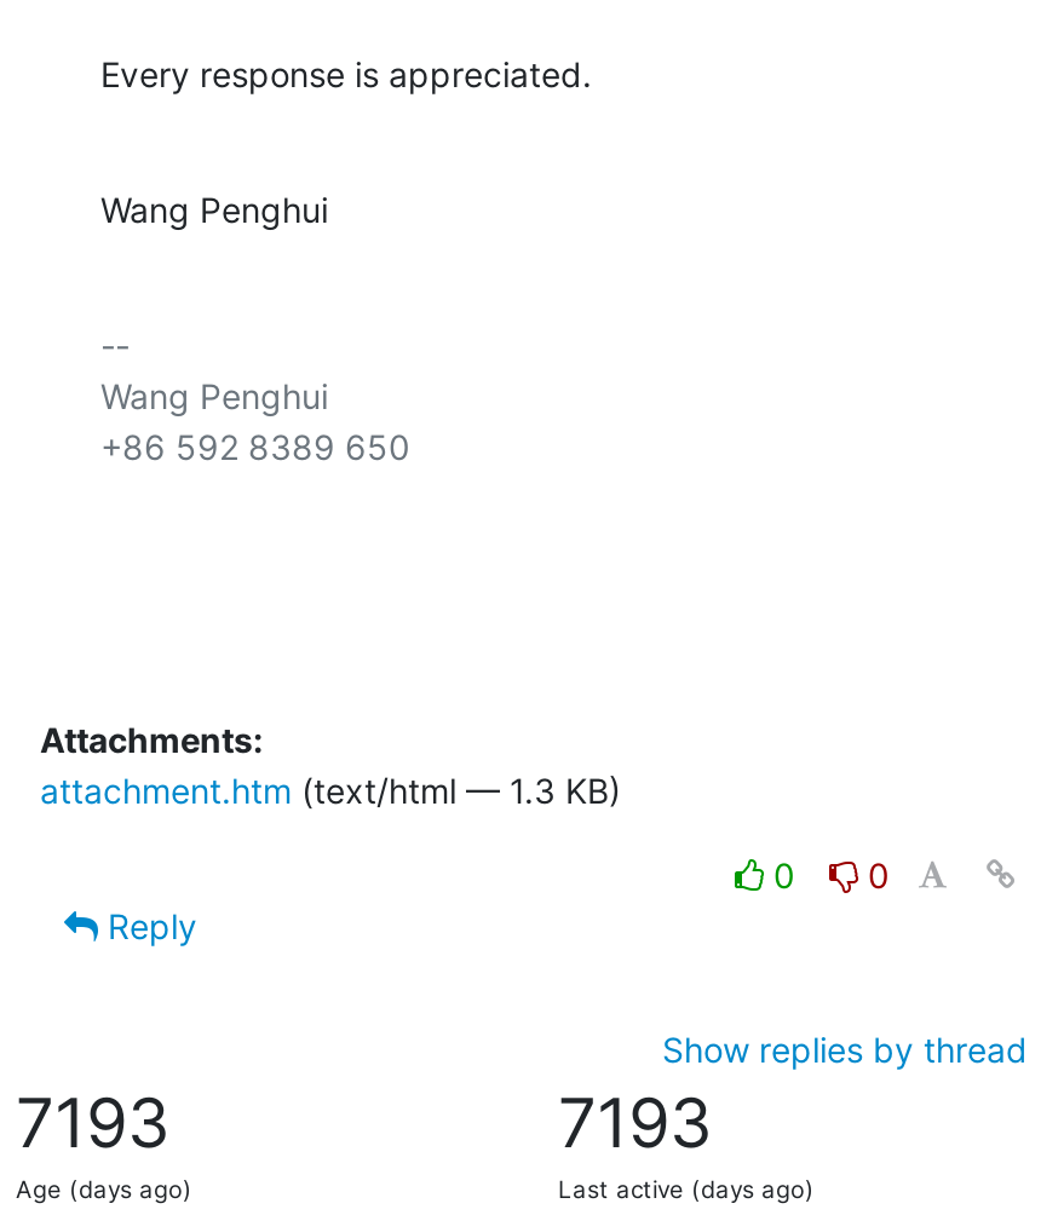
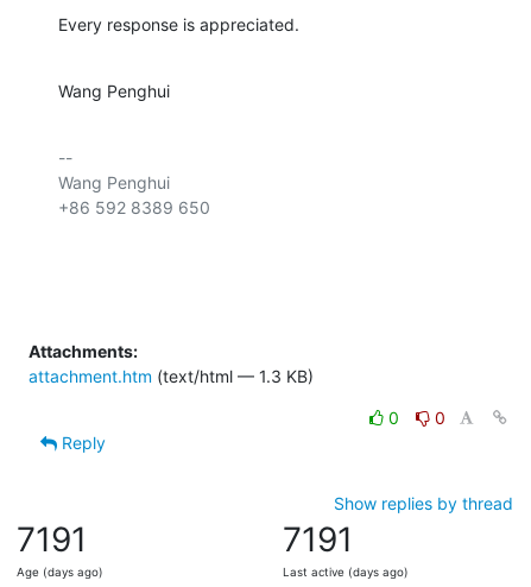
- 7193
+ 7191

- 7193
+ 7191
